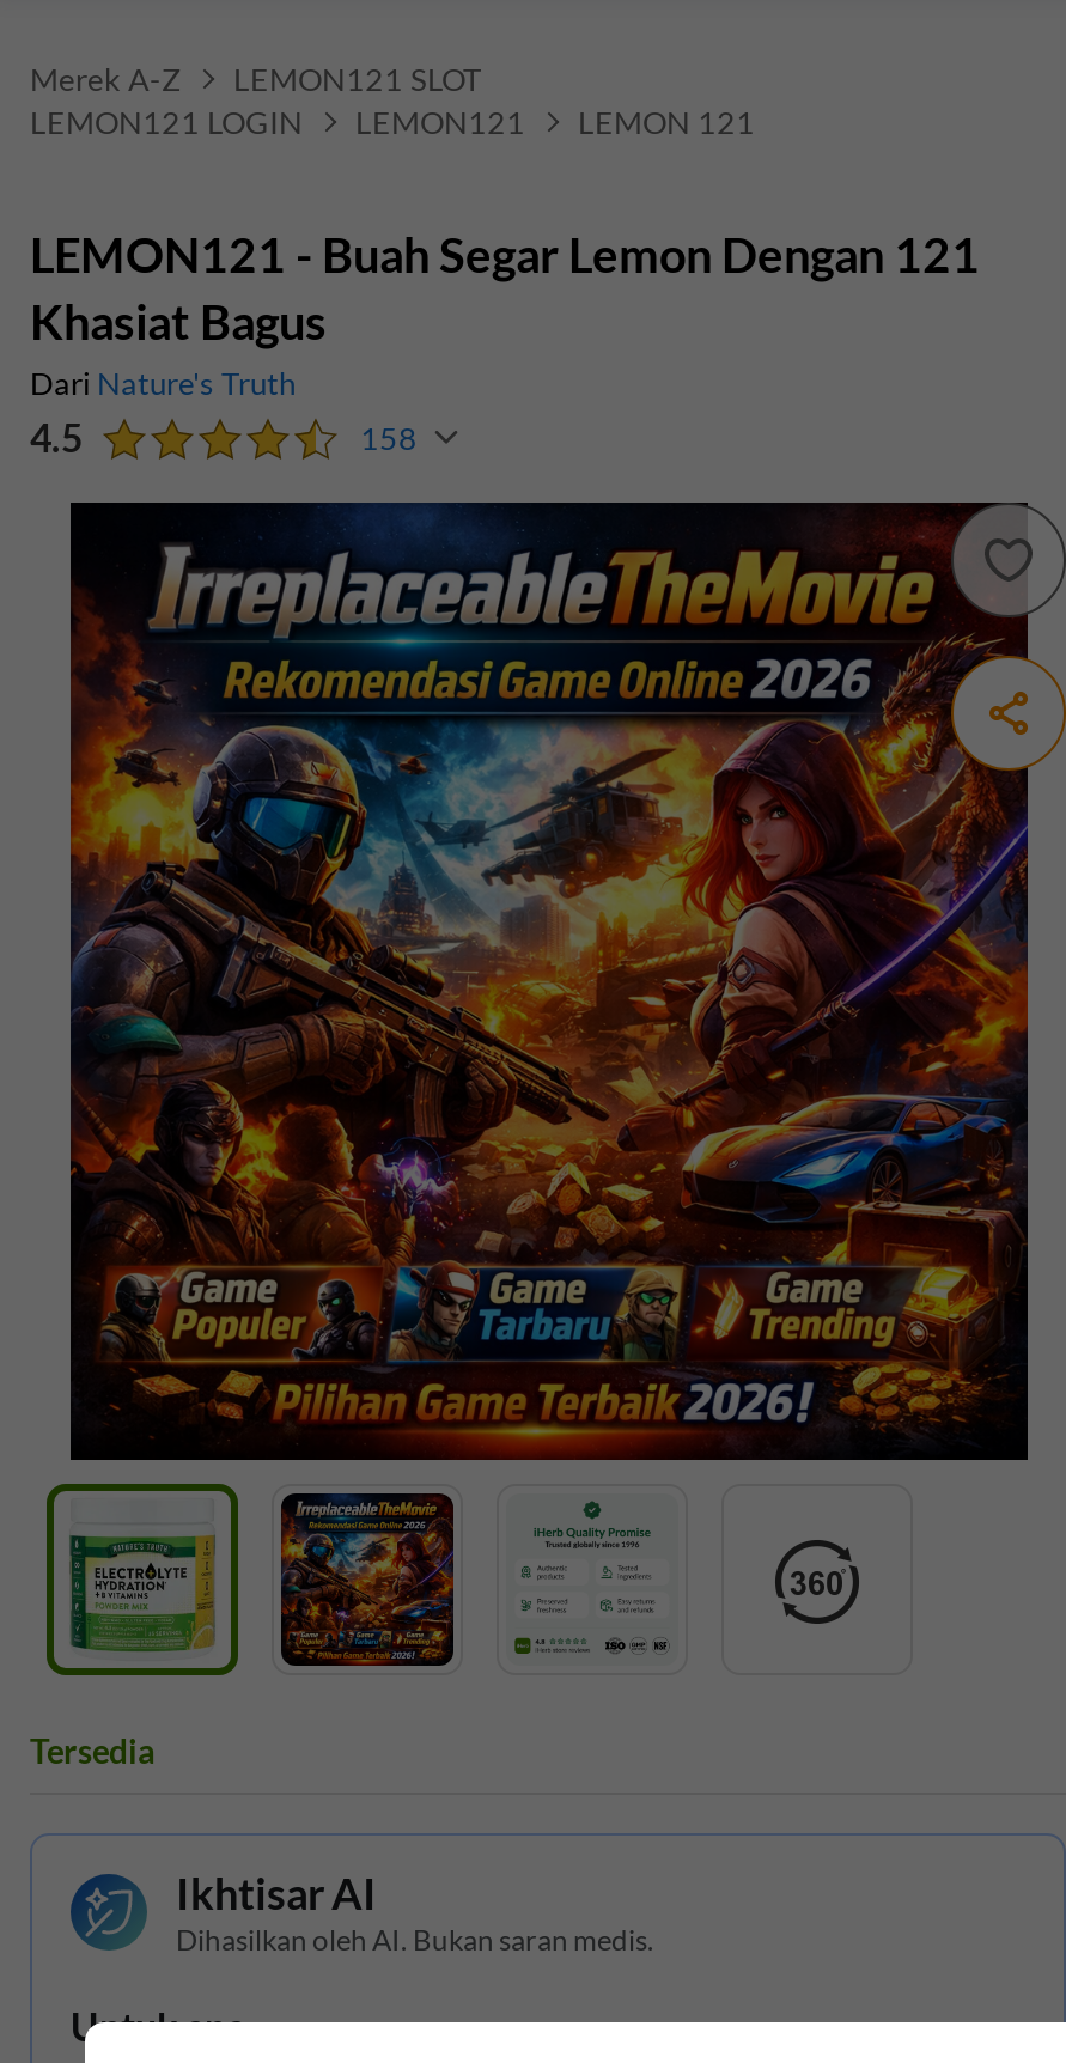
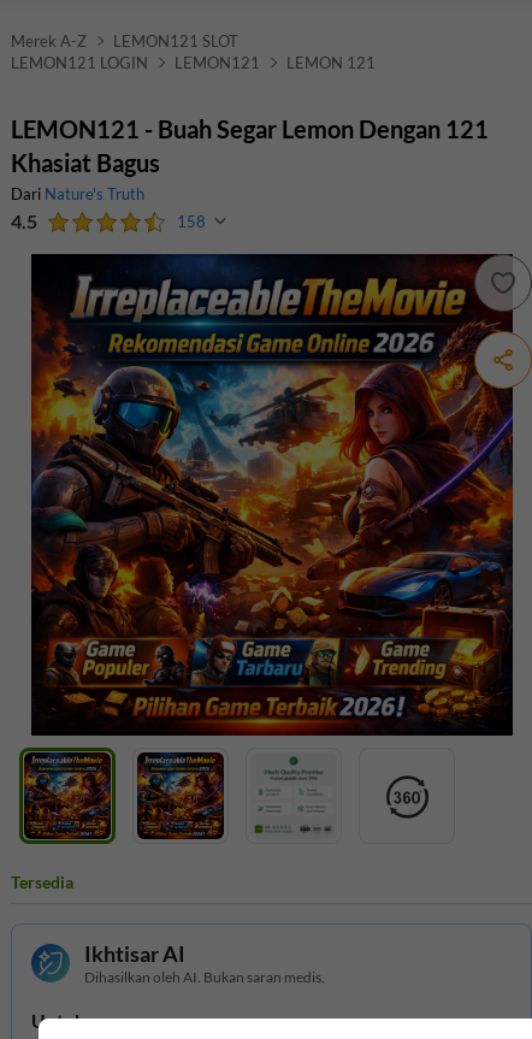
- [image]
+ [image]
